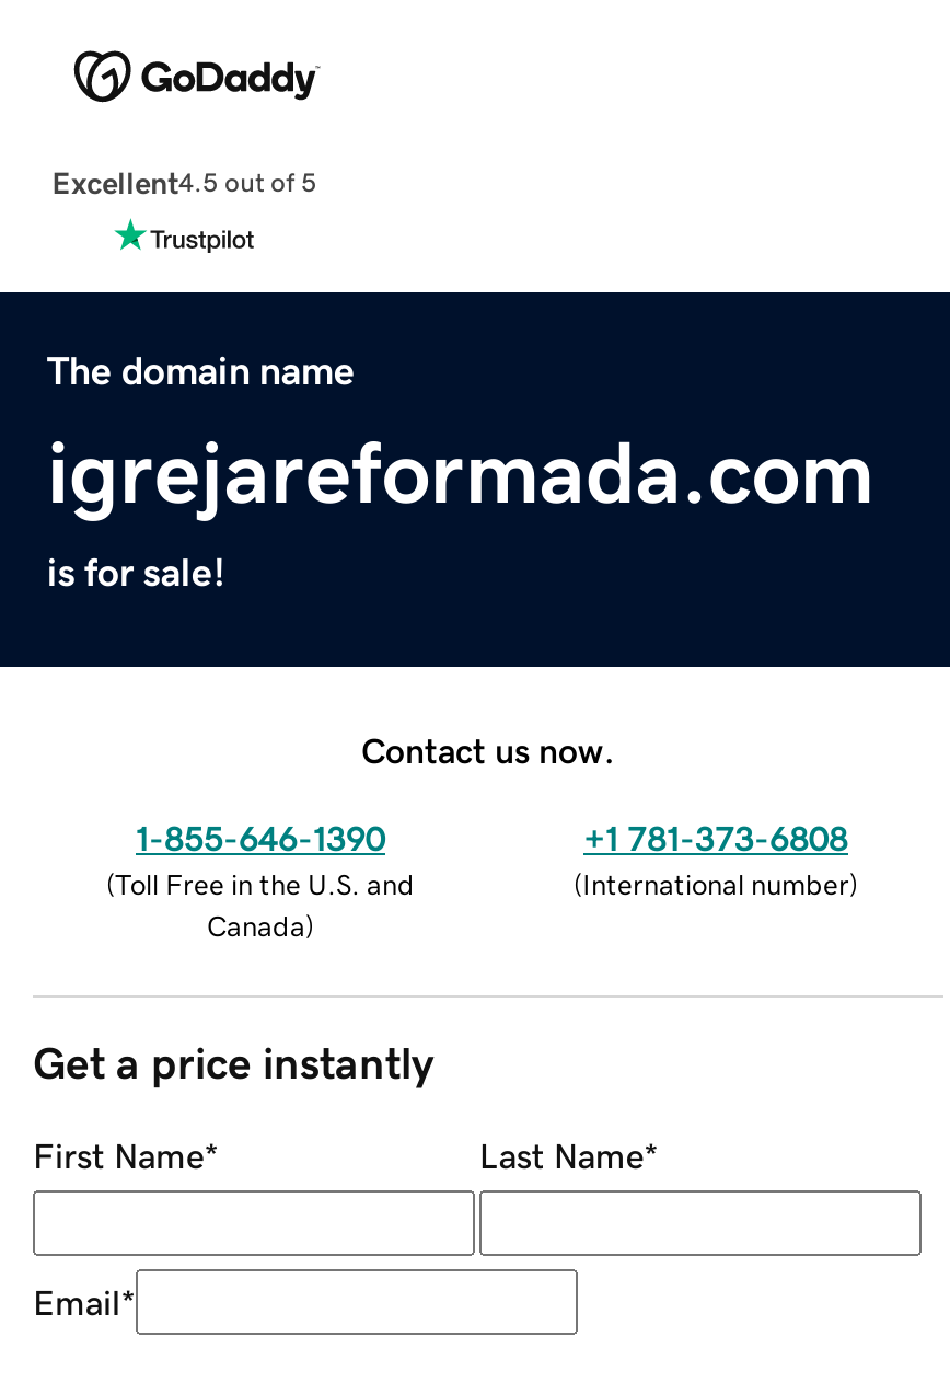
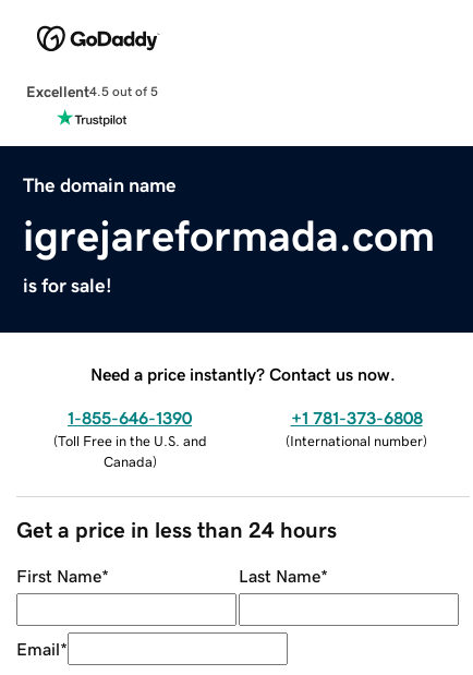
- Contact us now.
+ Need a price instantly? Contact us now.

- Get a price instantly
+ Get a price in less than 24 hours
